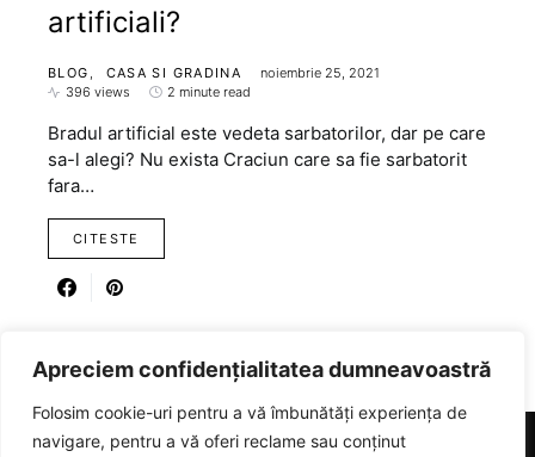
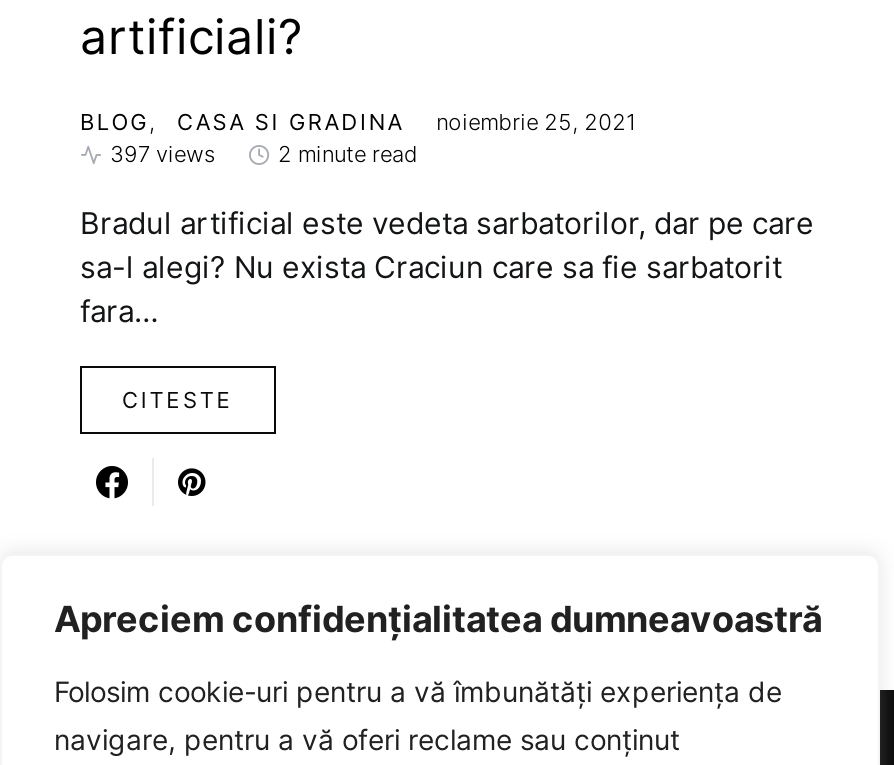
- 396 views
+ 397 views
